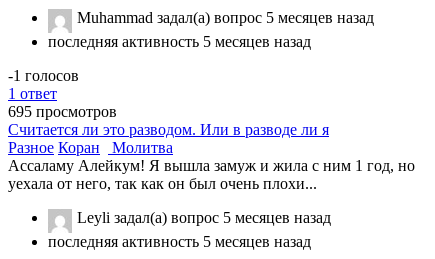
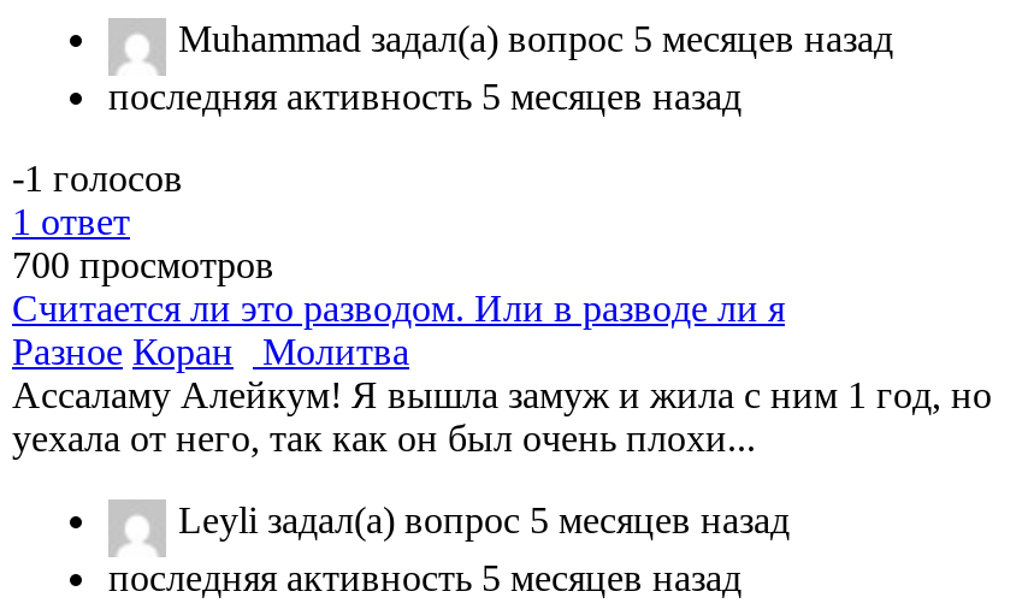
- 695 просмотров
+ 700 просмотров
